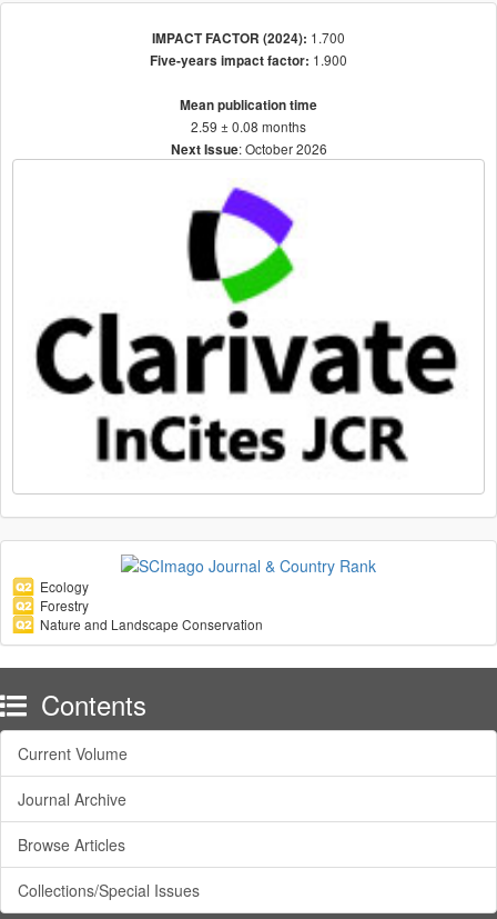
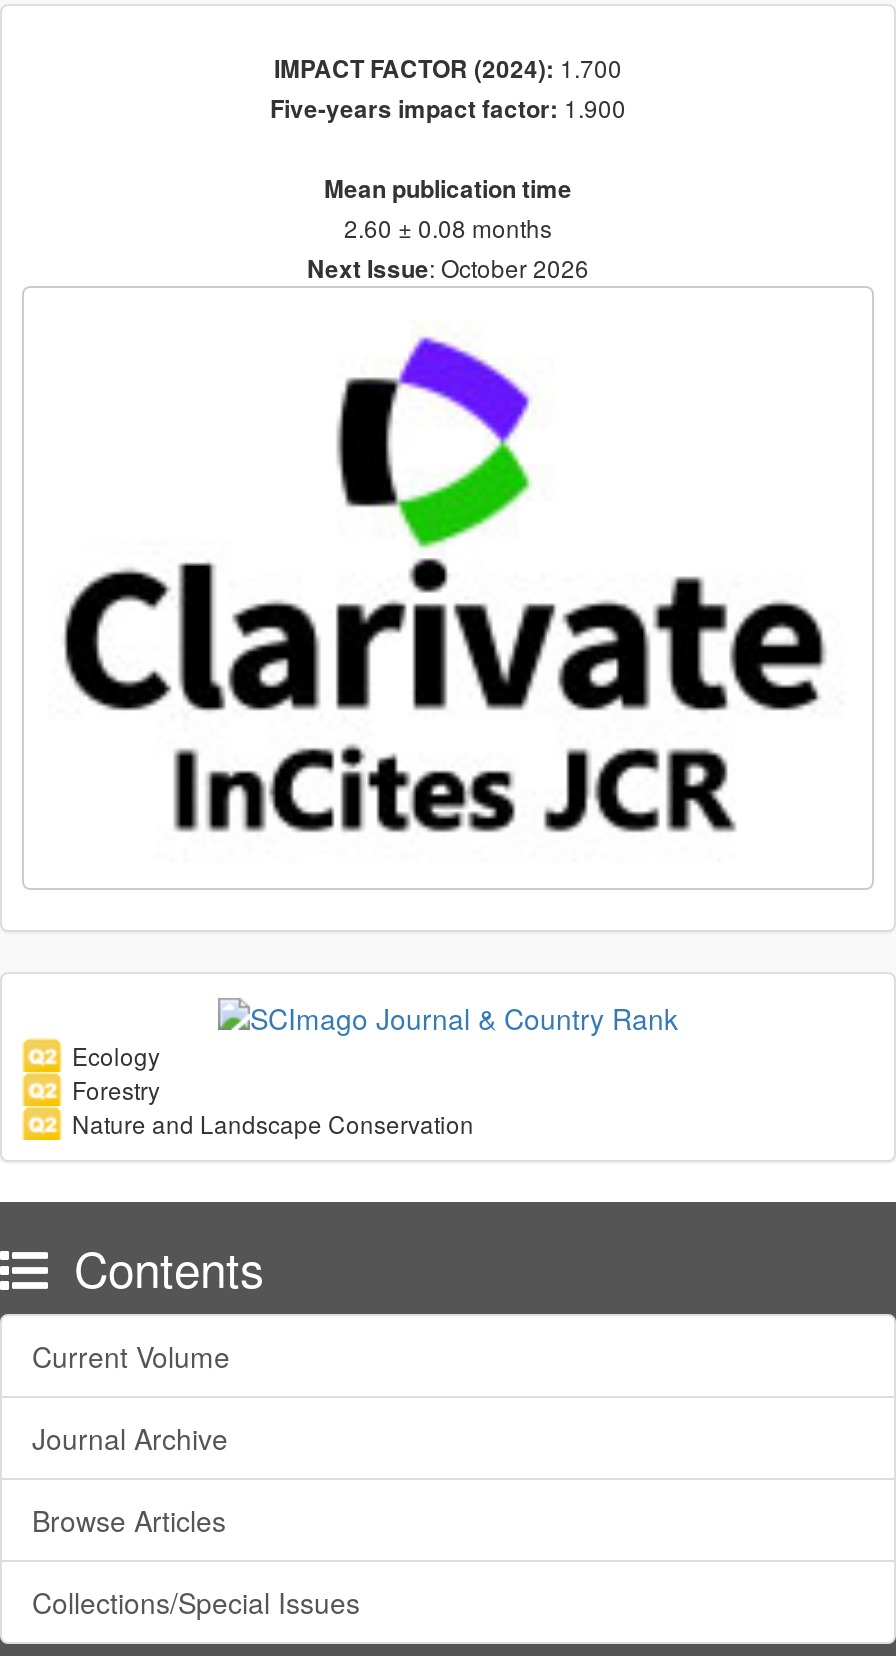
- 2.59 ± 0.08 months
+ 2.60 ± 0.08 months
